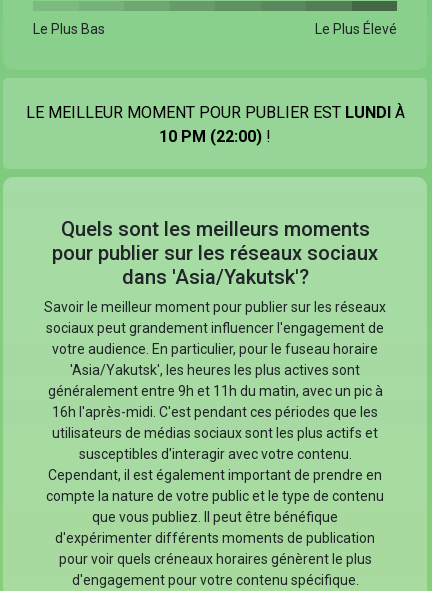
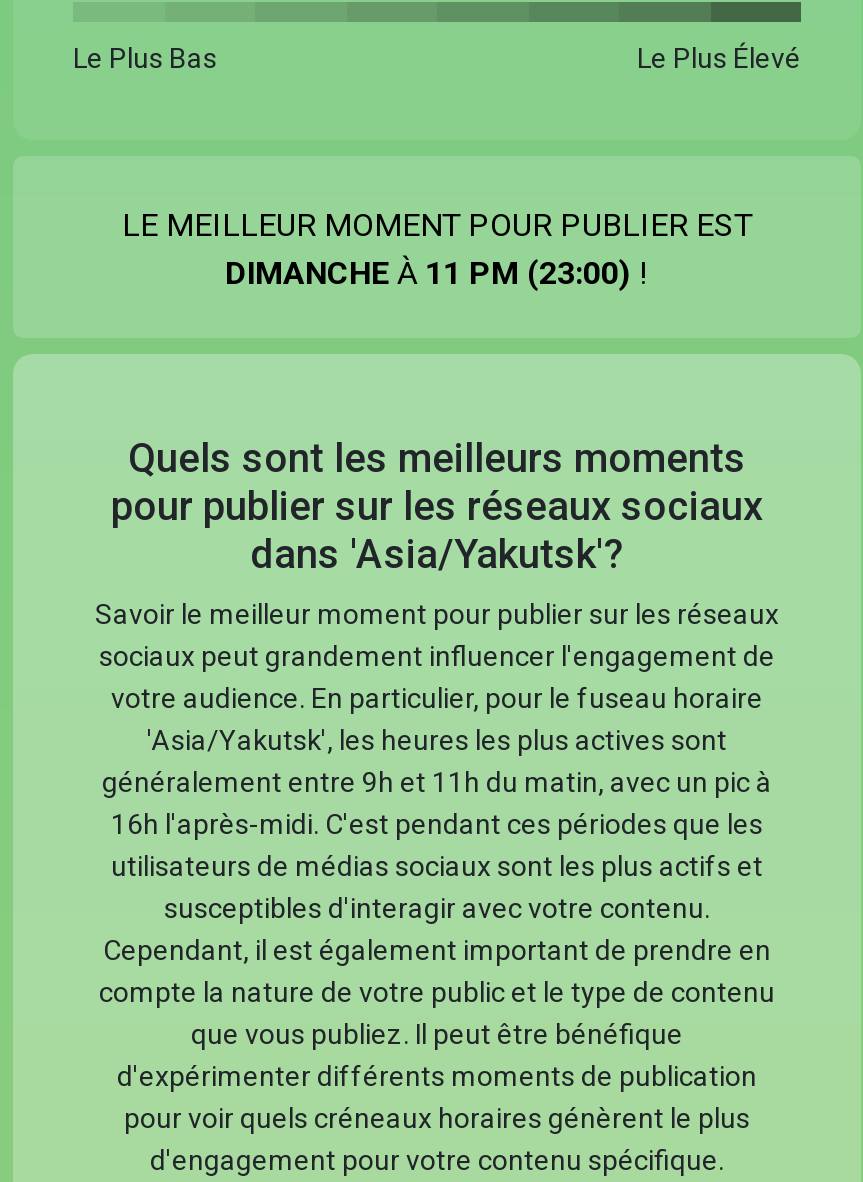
- LE MEILLEUR MOMENT POUR PUBLIER EST LUNDI À
- 10 PM (22:00)!
+ LE MEILLEUR MOMENT POUR PUBLIER EST
+ DIMANCHE À 11 PM (23:00)!
